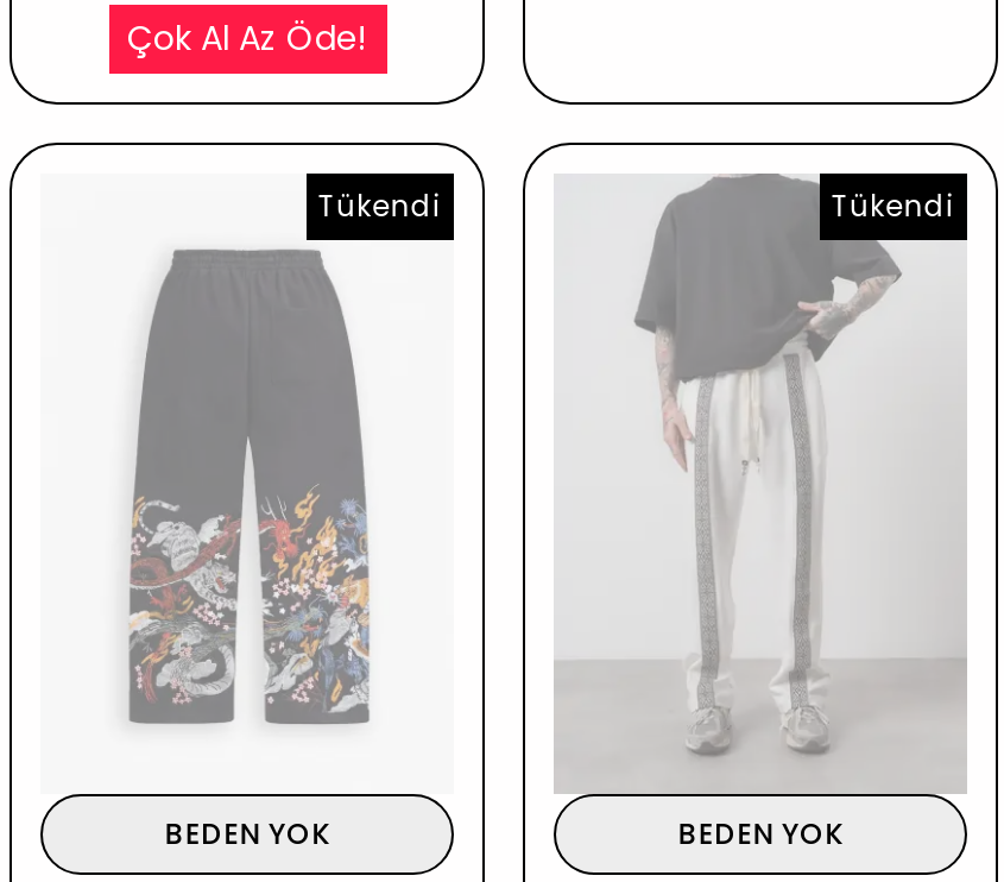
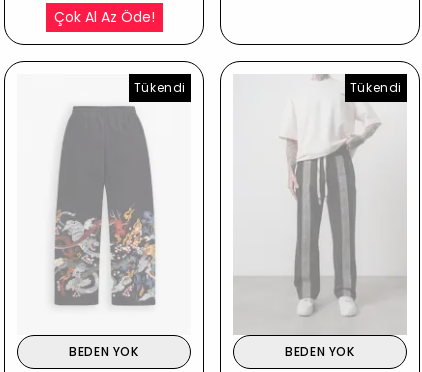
- [image]
+ [image]
